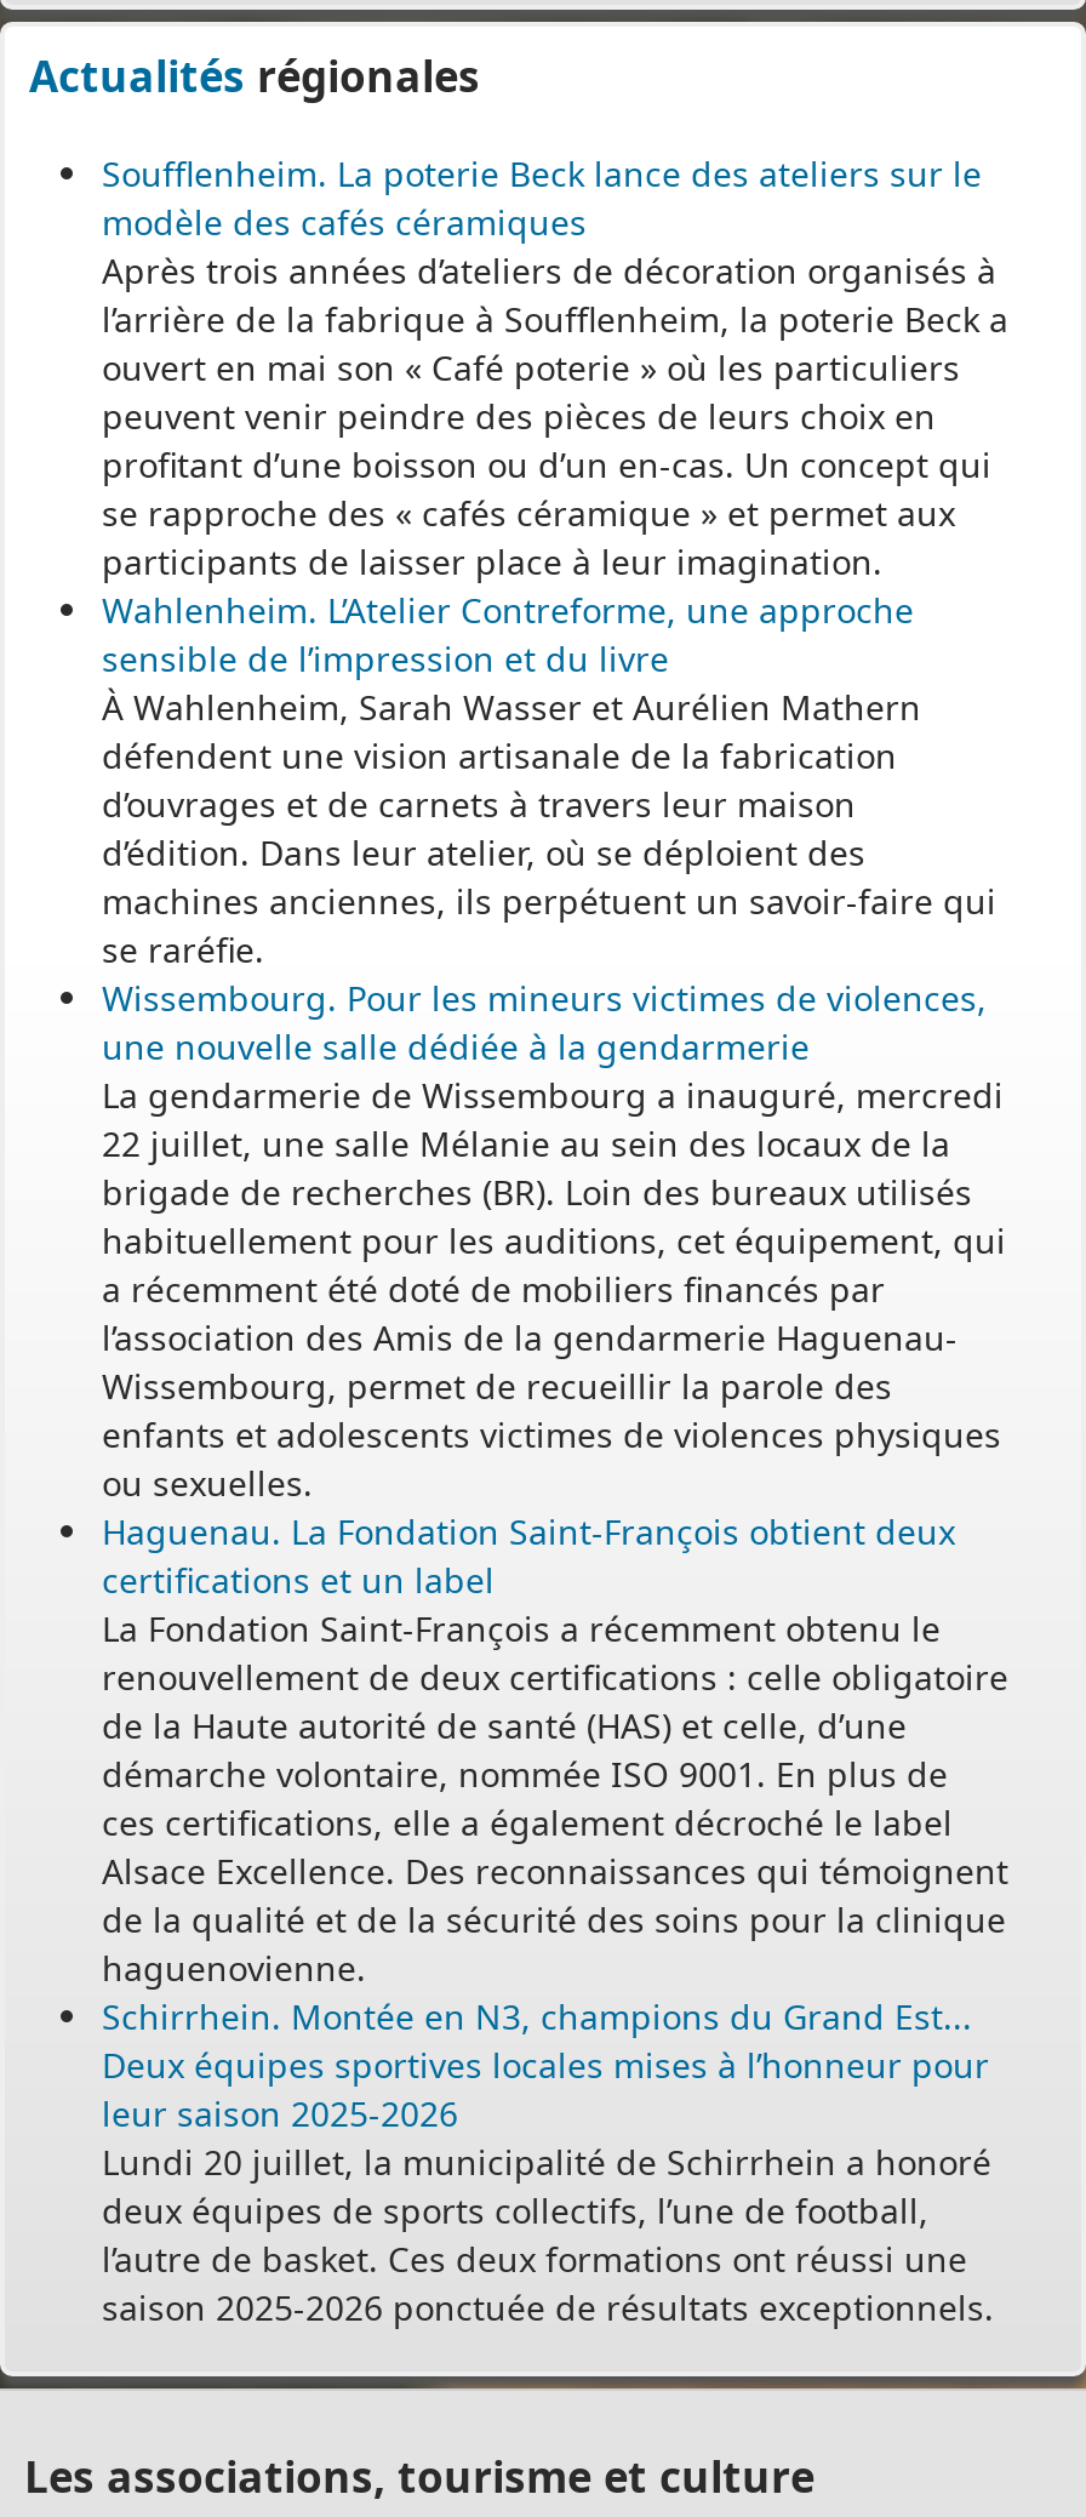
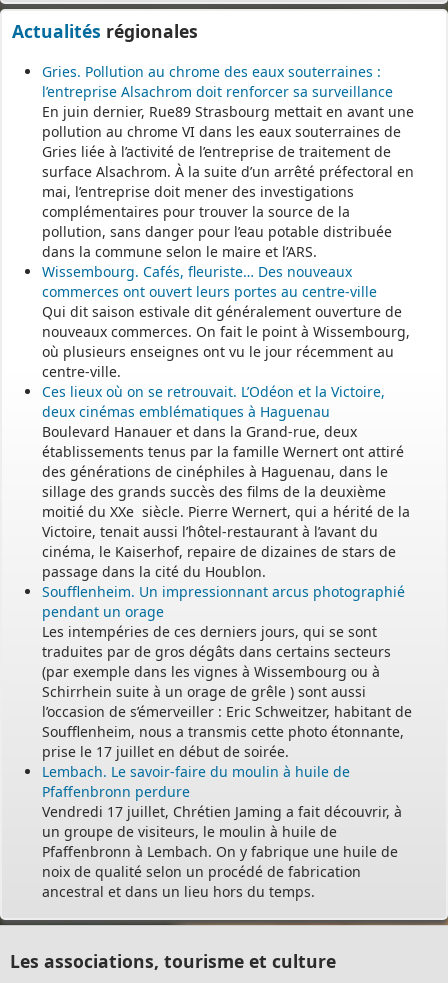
- Soufflenheim. La poterie Beck lance des ateliers sur le
- modèle des cafés céramiques
- Après trois années d’ateliers de décoration organisés à
- l’arrière de la fabrique à Soufflenheim, la poterie Beck a
- ouvert en mai son « Café poterie » où les particuliers
- peuvent venir peindre des pièces de leurs choix en
- profitant d’une boisson ou d’un en-cas. Un concept qui
- se rapproche des « cafés céramique » et permet aux
- participants de laisser place à leur imagination.
- Wahlenheim. L’Atelier Contreforme, une approche
- sensible de l’impression et du livre
- À Wahlenheim, Sarah Wasser et Aurélien Mathern
- défendent une vision artisanale de la fabrication
- d’ouvrages et de carnets à travers leur maison
- d’édition. Dans leur atelier, où se déploient des
- machines anciennes, ils perpétuent un savoir-faire qui
- se raréfie.
- Wissembourg. Pour les mineurs victimes de violences,
- une nouvelle salle dédiée à la gendarmerie
- La gendarmerie de Wissembourg a inauguré, mercredi
- 22 juillet, une salle Mélanie au sein des locaux de la
- brigade de recherches (BR). Loin des bureaux utilisés
- habituellement pour les auditions, cet équipement, qui
- a récemment été doté de mobiliers financés par
- l’association des Amis de la gendarmerie Haguenau-
- Wissembourg, permet de recueillir la parole des
- enfants et adolescents victimes de violences physiques
- ou sexuelles.
- Haguenau. La Fondation Saint-François obtient deux
- certifications et un label
- La Fondation Saint-François a récemment obtenu le
- renouvellement de deux certifications : celle obligatoire
- de la Haute autorité de santé (HAS) et celle, d’une
- démarche volontaire, nommée ISO 9001. En plus de
- ces certifications, elle a également décroché le label
- Alsace Excellence. Des reconnaissances qui témoignent
- de la qualité et de la sécurité des soins pour la clinique
- haguenovienne.
- Schirrhein. Montée en N3, champions du Grand Est...
- Deux équipes sportives locales mises à l’honneur pour
- leur saison 2025-2026
- Lundi 20 juillet, la municipalité de Schirrhein a honoré
- deux équipes de sports collectifs, l’une de football,
- l’autre de basket. Ces deux formations ont réussi une
- saison 2025-2026 ponctuée de résultats exceptionnels.
+ Gries. Pollution au chrome des eaux souterraines :
+ l’entreprise Alsachrom doit renforcer sa surveillance
+ En juin dernier, Rue89 Strasbourg mettait en avant une
+ pollution au chrome VI dans les eaux souterraines de
+ Gries liée à l’activité de l’entreprise de traitement de
+ surface Alsachrom. À la suite d’un arrêté préfectoral en
+ mai, l’entreprise doit mener des investigations
+ complémentaires pour trouver la source de la
+ pollution, sans danger pour l’eau potable distribuée
+ dans la commune selon le maire et l’ARS.
+ Wissembourg. Cafés, fleuriste… Des nouveaux
+ commerces ont ouvert leurs portes au centre-ville
+ Qui dit saison estivale dit généralement ouverture de
+ nouveaux commerces. On fait le point à Wissembourg,
+ où plusieurs enseignes ont vu le jour récemment au
+ centre-ville.
+ Ces lieux où on se retrouvait. L’Odéon et la Victoire,
+ deux cinémas emblématiques à Haguenau
+ Boulevard Hanauer et dans la Grand-rue, deux
+ établissements tenus par la famille Wernert ont attiré
+ des générations de cinéphiles à Haguenau, dans le
+ sillage des grands succès des films de la deuxième
+ moitié du XXe siècle. Pierre Wernert, qui a hérité de la
+ Victoire, tenait aussi l’hôtel-restaurant à l’avant du
+ cinéma, le Kaiserhof, repaire de dizaines de stars de
+ passage dans la cité du Houblon.
+ Soufflenheim. Un impressionnant arcus photographié
+ pendant un orage
+ Les intempéries de ces derniers jours, qui se sont
+ traduites par de gros dégâts dans certains secteurs
+ (par exemple dans les vignes à Wissembourg ou à
+ Schirrhein suite à un orage de grêle ) sont aussi
+ l’occasion de s’émerveiller : Eric Schweitzer, habitant de
+ Soufflenheim, nous a transmis cette photo étonnante,
+ prise le 17 juillet en début de soirée.
+ Lembach. Le savoir-faire du moulin à huile de
+ Pfaffenbronn perdure
+ Vendredi 17 juillet, Chrétien Jaming a fait découvrir, à
+ un groupe de visiteurs, le moulin à huile de
+ Pfaffenbronn à Lembach. On y fabrique une huile de
+ noix de qualité selon un procédé de fabrication
+ ancestral et dans un lieu hors du temps.
